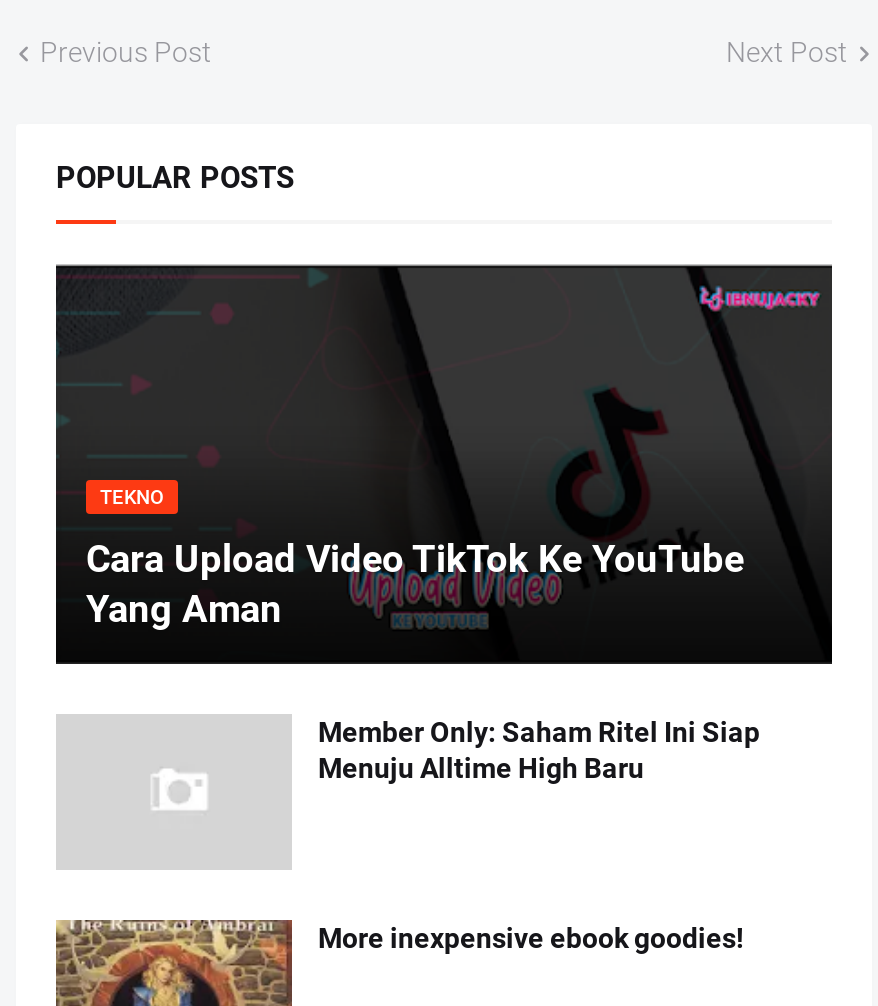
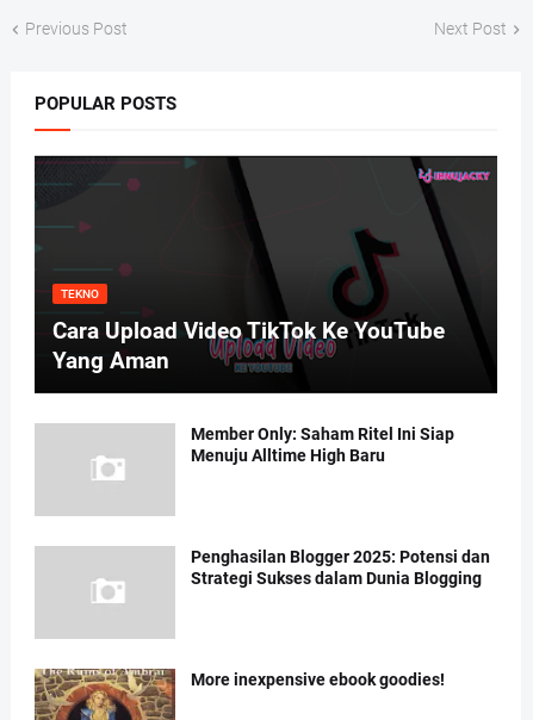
+ Penghasilan Blogger 2025: Potensi dan
+ Strategi Sukses dalam Dunia Blogging
